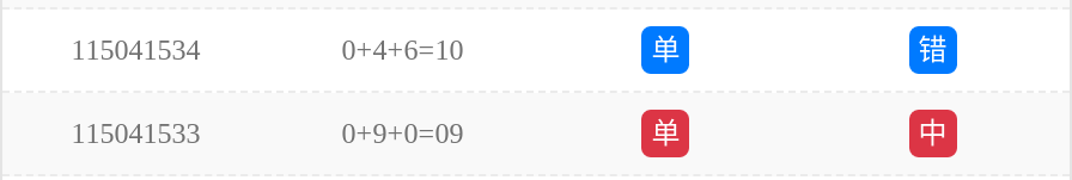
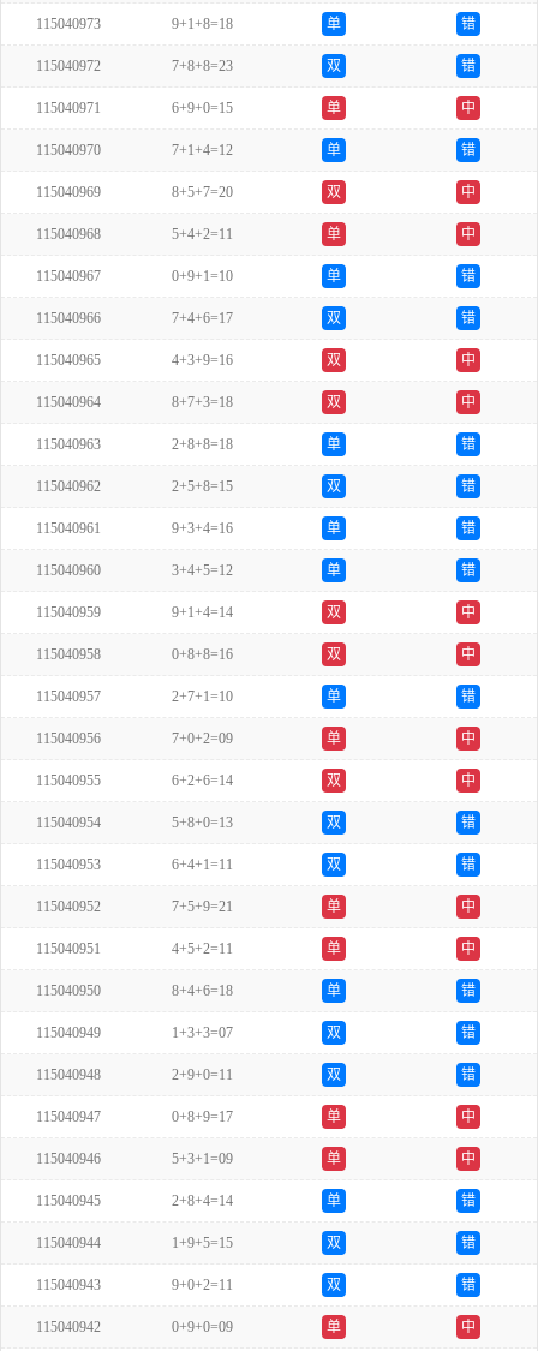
- 115041534
+ 115040973

- 0+4+6=10
+ 9+1+8=18

- 115041533
+ 115040972
+ 7+8+8=23
+ 双
+ 错
+ 115040971
+ 6+9+0=15
+ 单
+ 中
+ 115040970
+ 7+1+4=12
+ 单
+ 错
+ 115040969
+ 8+5+7=20
+ 双
+ 中
+ 115040968
+ 5+4+2=11
+ 单
+ 中
+ 115040967
+ 0+9+1=10
+ 单
+ 错
+ 115040966
+ 7+4+6=17
+ 双
+ 错
+ 115040965
+ 4+3+9=16
+ 双
+ 中
+ 115040964
+ 8+7+3=18
+ 双
+ 中
+ 115040963
+ 2+8+8=18
+ 单
+ 错
+ 115040962
+ 2+5+8=15
+ 双
+ 错
+ 115040961
+ 9+3+4=16
+ 单
+ 错
+ 115040960
+ 3+4+5=12
+ 单
+ 错
+ 115040959
+ 9+1+4=14
+ 双
+ 中
+ 115040958
+ 0+8+8=16
+ 双
+ 中
+ 115040957
+ 2+7+1=10
+ 单
+ 错
+ 115040956
+ 7+0+2=09
+ 单
+ 中
+ 115040955
+ 6+2+6=14
+ 双
+ 中
+ 115040954
+ 5+8+0=13
+ 双
+ 错
+ 115040953
+ 6+4+1=11
+ 双
+ 错
+ 115040952
+ 7+5+9=21
+ 单
+ 中
+ 115040951
+ 4+5+2=11
+ 单
+ 中
+ 115040950
+ 8+4+6=18
+ 单
+ 错
+ 115040949
+ 1+3+3=07
+ 双
+ 错
+ 115040948
+ 2+9+0=11
+ 双
+ 错
+ 115040947
+ 0+8+9=17
+ 单
+ 中
+ 115040946
+ 5+3+1=09
+ 单
+ 中
+ 115040945
+ 2+8+4=14
+ 单
+ 错
+ 115040944
+ 1+9+5=15
+ 双
+ 错
+ 115040943
+ 9+0+2=11
+ 双
+ 错
+ 115040942
